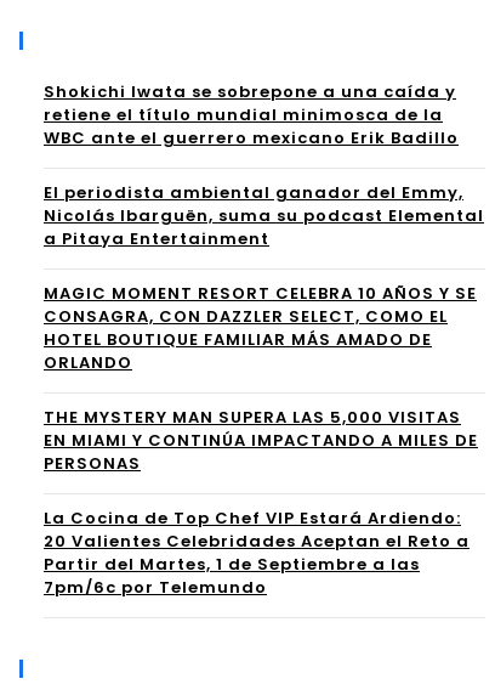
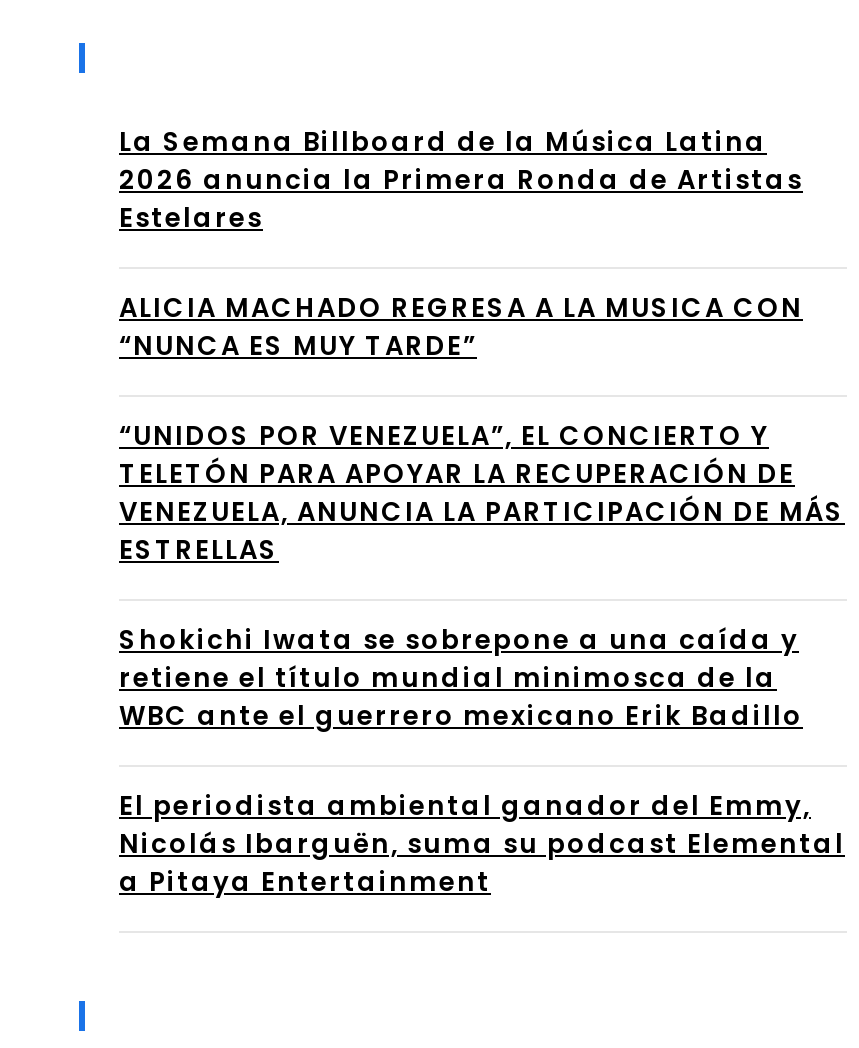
+ La Semana Billboard de la Música Latina
+ 2026 anuncia la Primera Ronda de Artistas
+ Estelares
+ ALICIA MACHADO REGRESA A LA MUSICA CON
+ “NUNCA ES MUY TARDE”
+ “UNIDOS POR VENEZUELA”, EL CONCIERTO Y
+ TELETÓN PARA APOYAR LA RECUPERACIÓN DE
+ VENEZUELA, ANUNCIA LA PARTICIPACIÓN DE MÁS
+ ESTRELLAS

moved down: Shokichi Iwata se sobrepone a una caída y | retiene el título mundial minimosca de la | WBC ante el guerrero mexicano Erik Badillo | El periodista ambiental ganador del Emmy, | Nicolás Ibarguën, suma su podcast Elemental | a Pitaya Entertainment

- MAGIC MOMENT RESORT CELEBRA 10 AÑOS Y SE
- CONSAGRA, CON DAZZLER SELECT, COMO EL
- HOTEL BOUTIQUE FAMILIAR MÁS AMADO DE
- ORLANDO
- THE MYSTERY MAN SUPERA LAS 5,000 VISITAS
- EN MIAMI Y CONTINÚA IMPACTANDO A MILES DE
- PERSONAS
- La Cocina de Top Chef VIP Estará Ardiendo:
- 20 Valientes Celebridades Aceptan el Reto a
- Partir del Martes, 1 de Septiembre a las
- 7pm/6c por Telemundo
